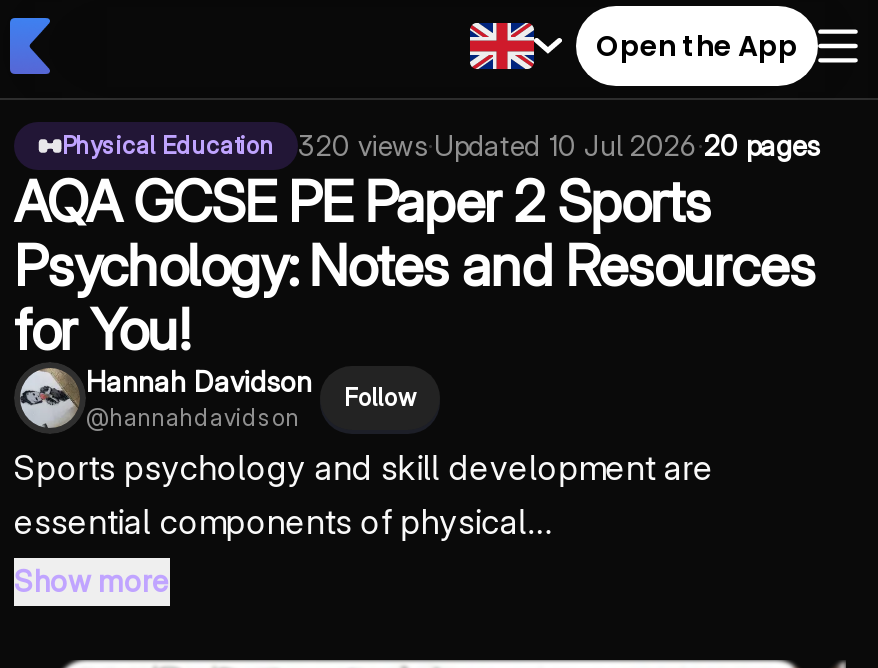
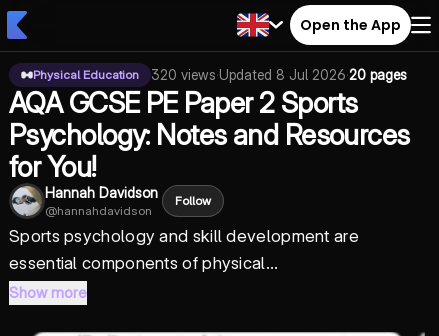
- 320 views · Updated 10 Jul 2026 · 20 pages
+ 320 views · Updated 8 Jul 2026 · 20 pages
